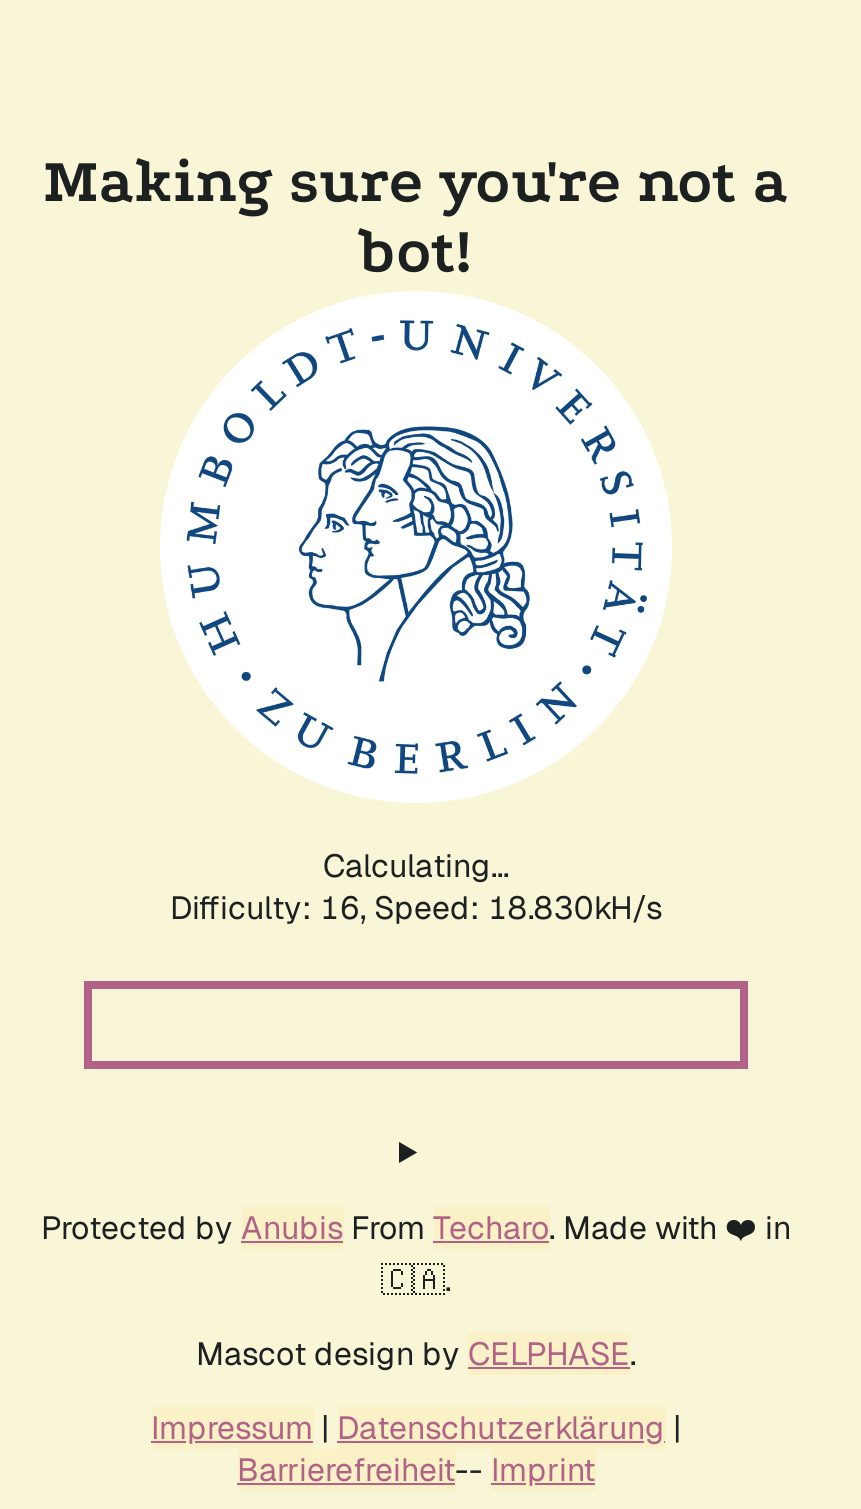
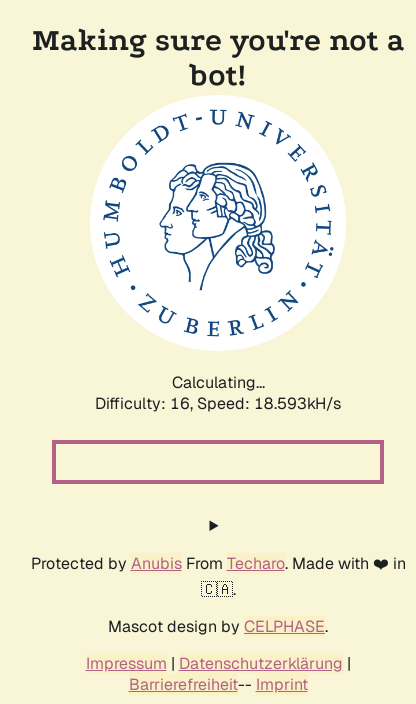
- Difficulty: 16, Speed: 18.830kH/s
+ Difficulty: 16, Speed: 18.593kH/s
